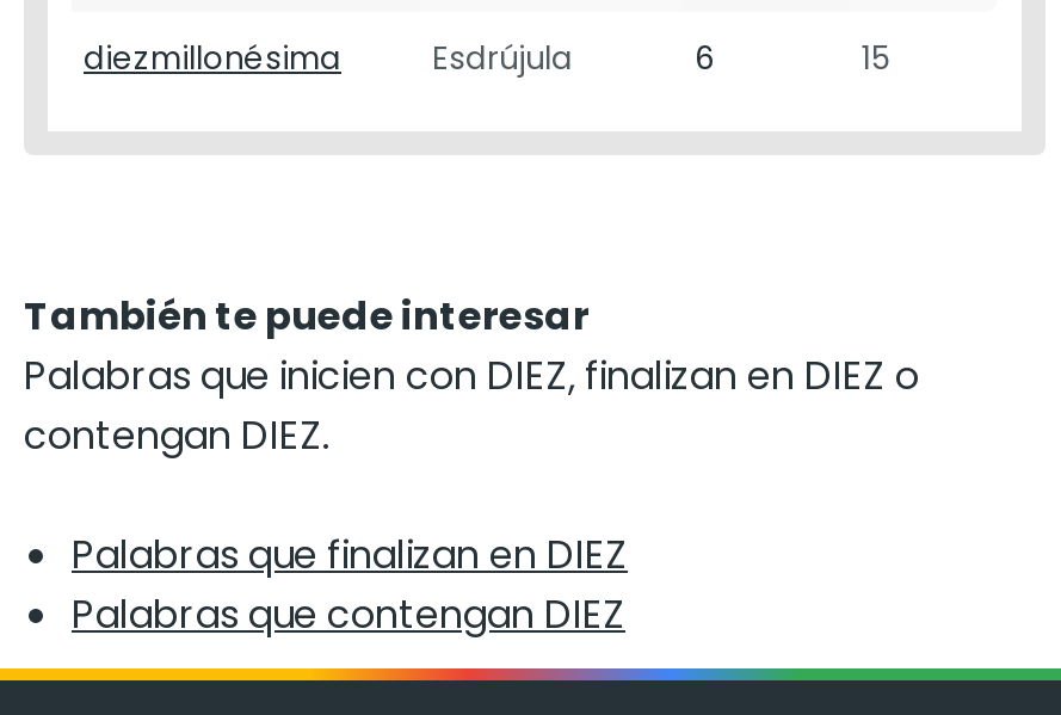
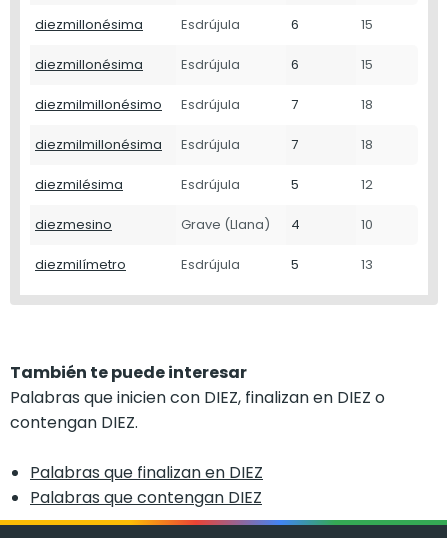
+ diezmillonésima
+ Esdrújula
+ 6
+ 15
+ diezmilmillonésimo
+ Esdrújula
+ 7
+ 18
+ diezmilmillonésima
+ Esdrújula
+ 7
+ 18
+ diezmilésima
+ Esdrújula
+ 5
+ 12
+ diezmesino
+ Grave (Llana)
+ 4
+ 10
+ diezmilímetro
+ Esdrújula
+ 5
+ 13
